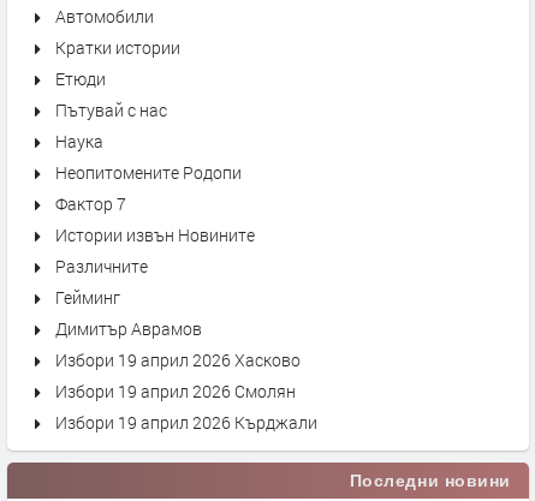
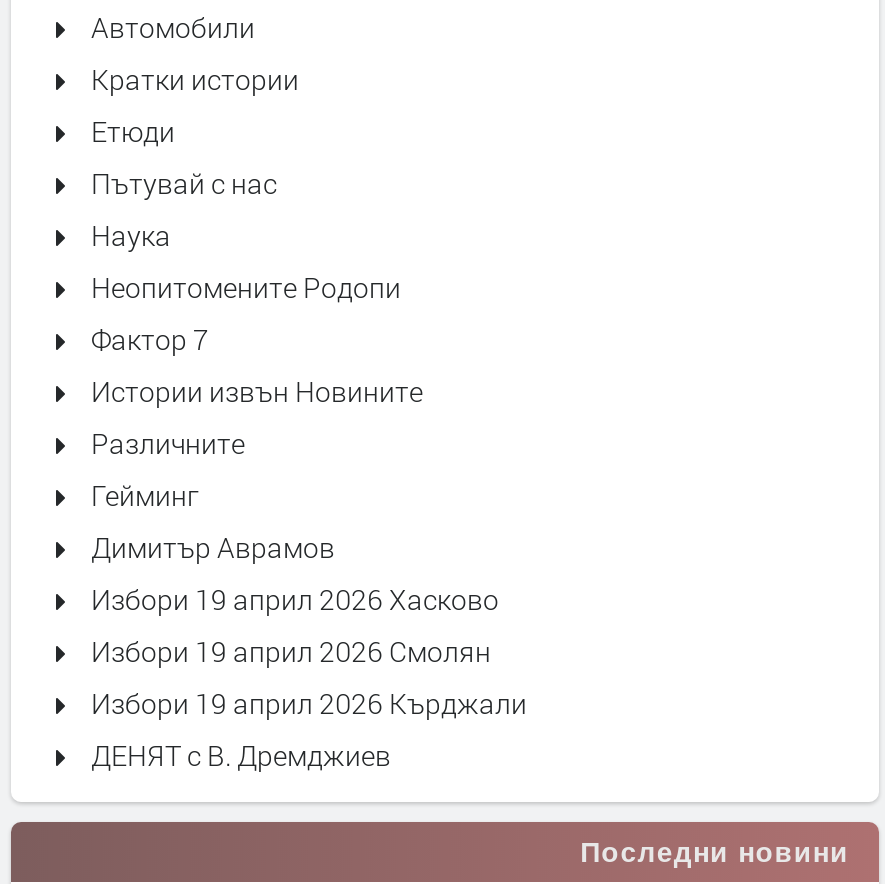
+ ДЕНЯТ с В. Дремджиев
